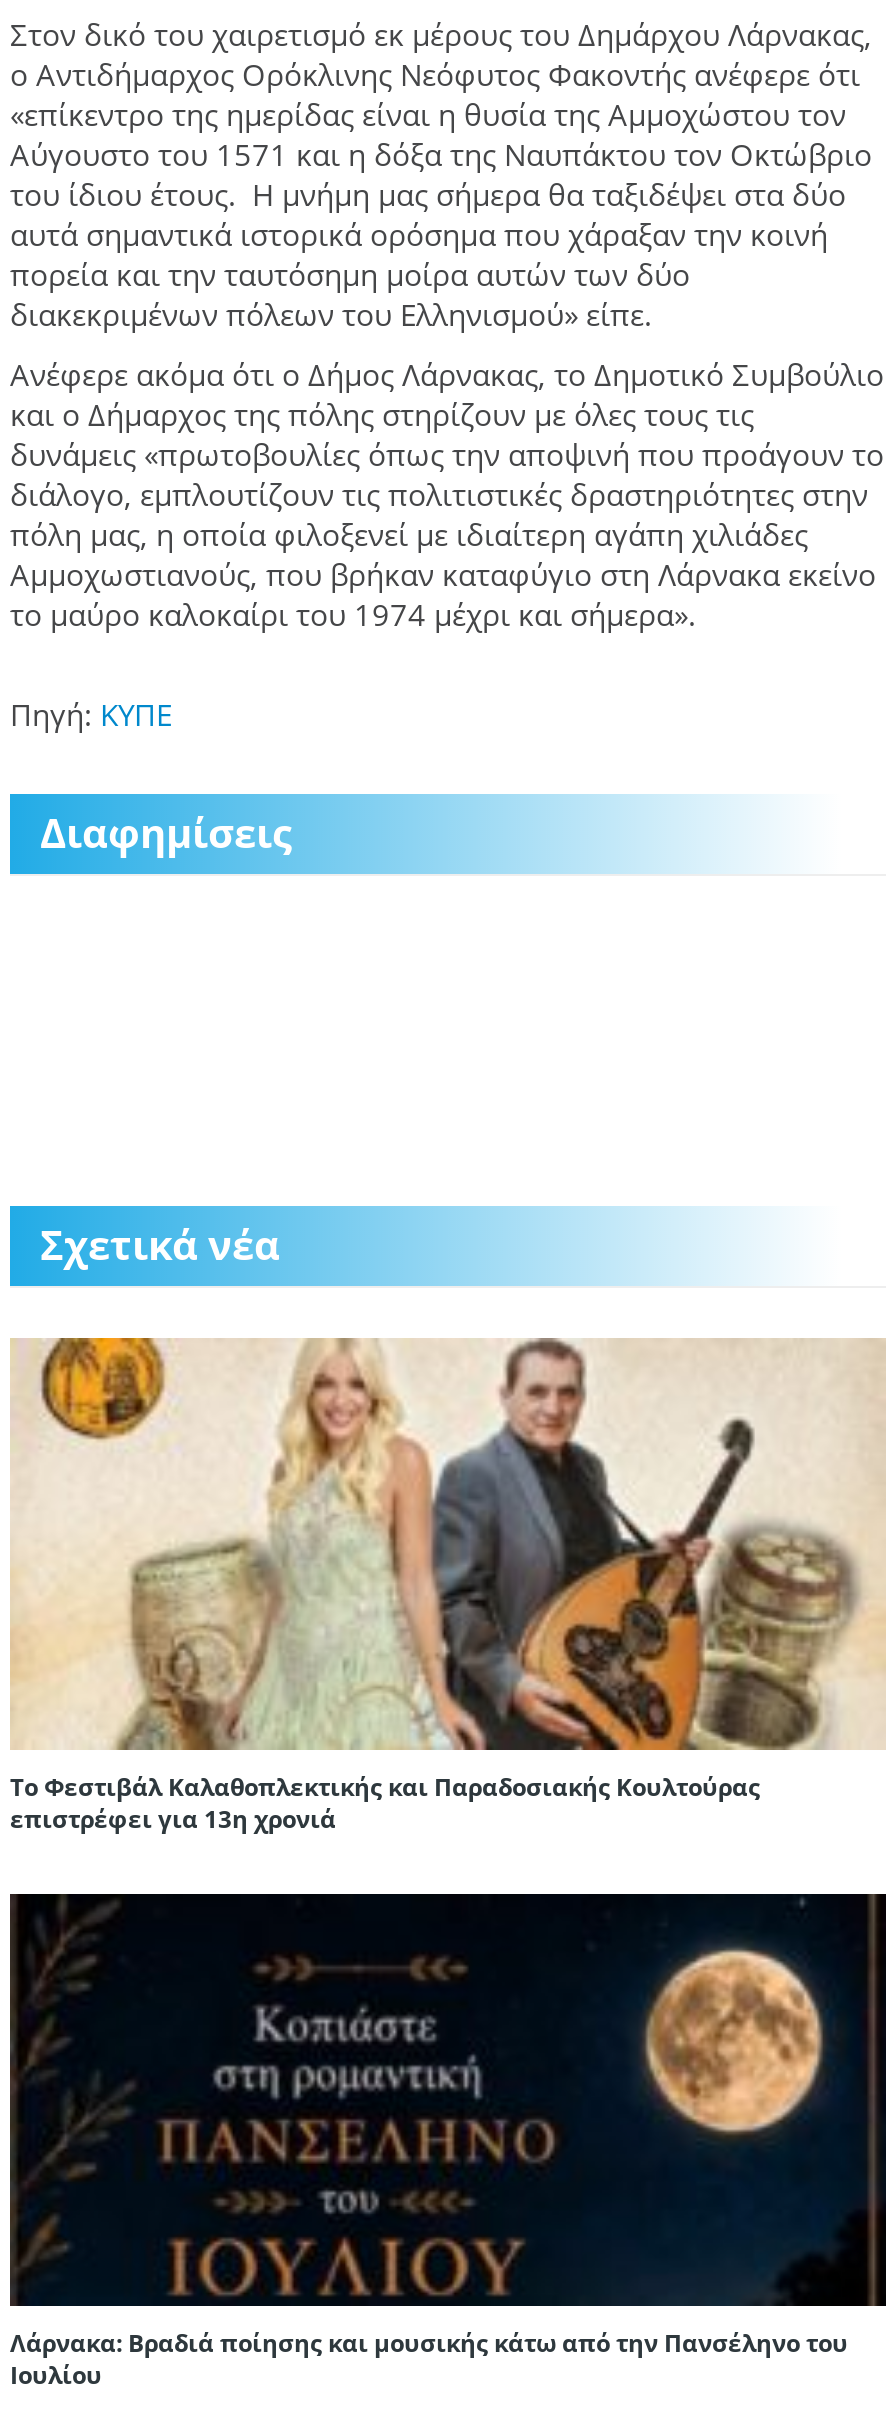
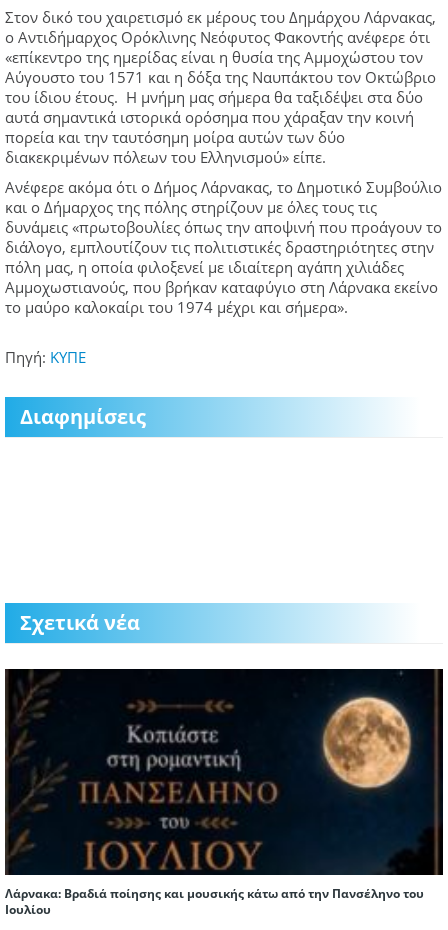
- [image]
- Το Φεστιβάλ Καλαθοπλεκτικής και Παραδοσιακής Κουλτούρας
- επιστρέφει για 13η χρονιά
